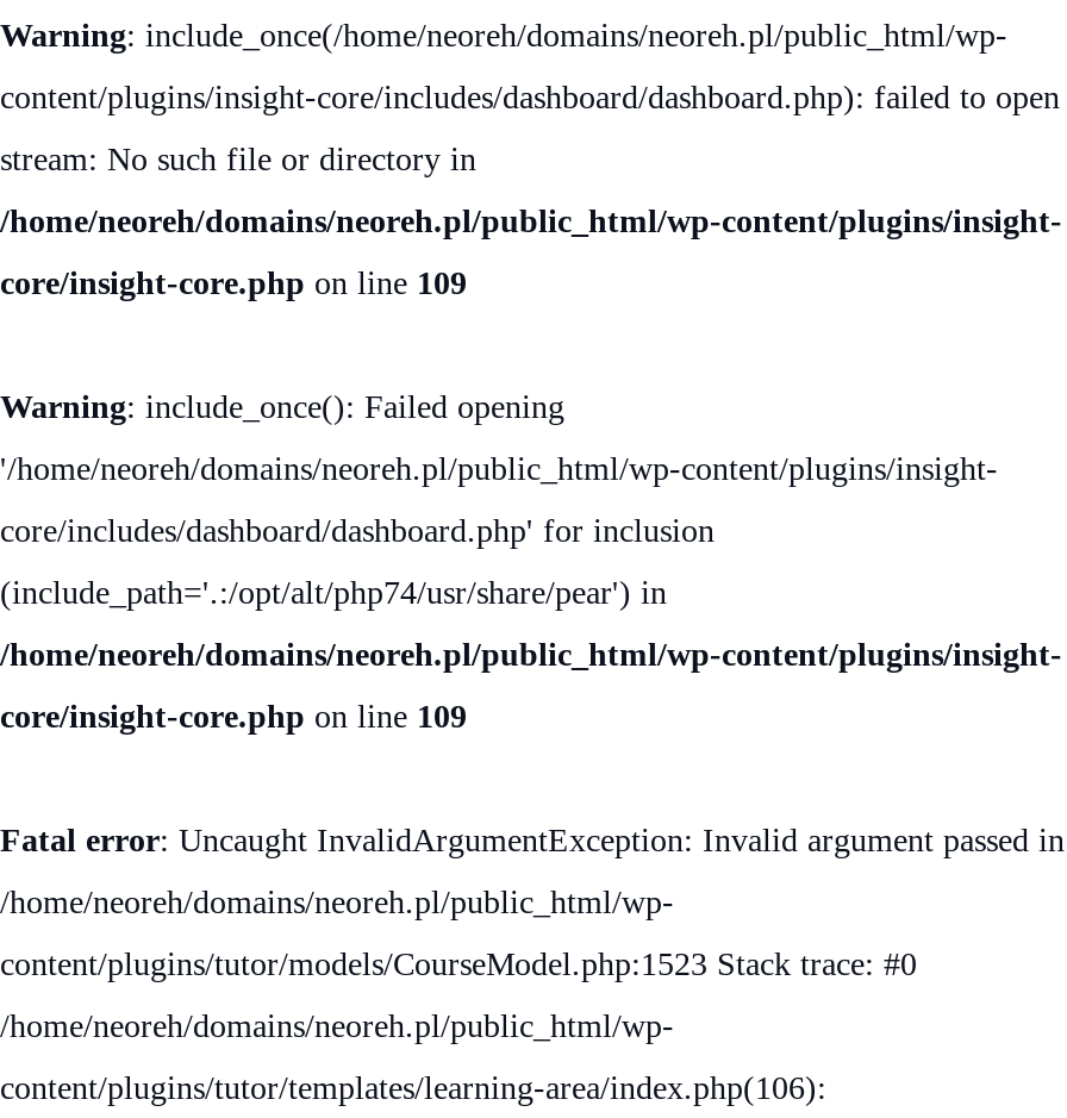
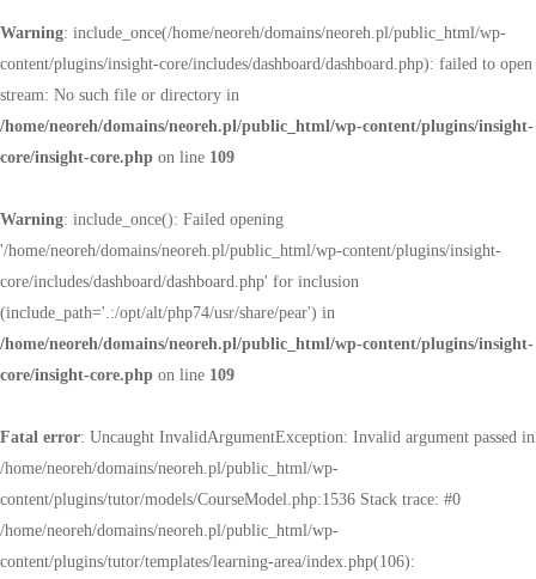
- content/plugins/tutor/models/CourseModel.php:1523 Stack trace: #0
+ content/plugins/tutor/models/CourseModel.php:1536 Stack trace: #0
